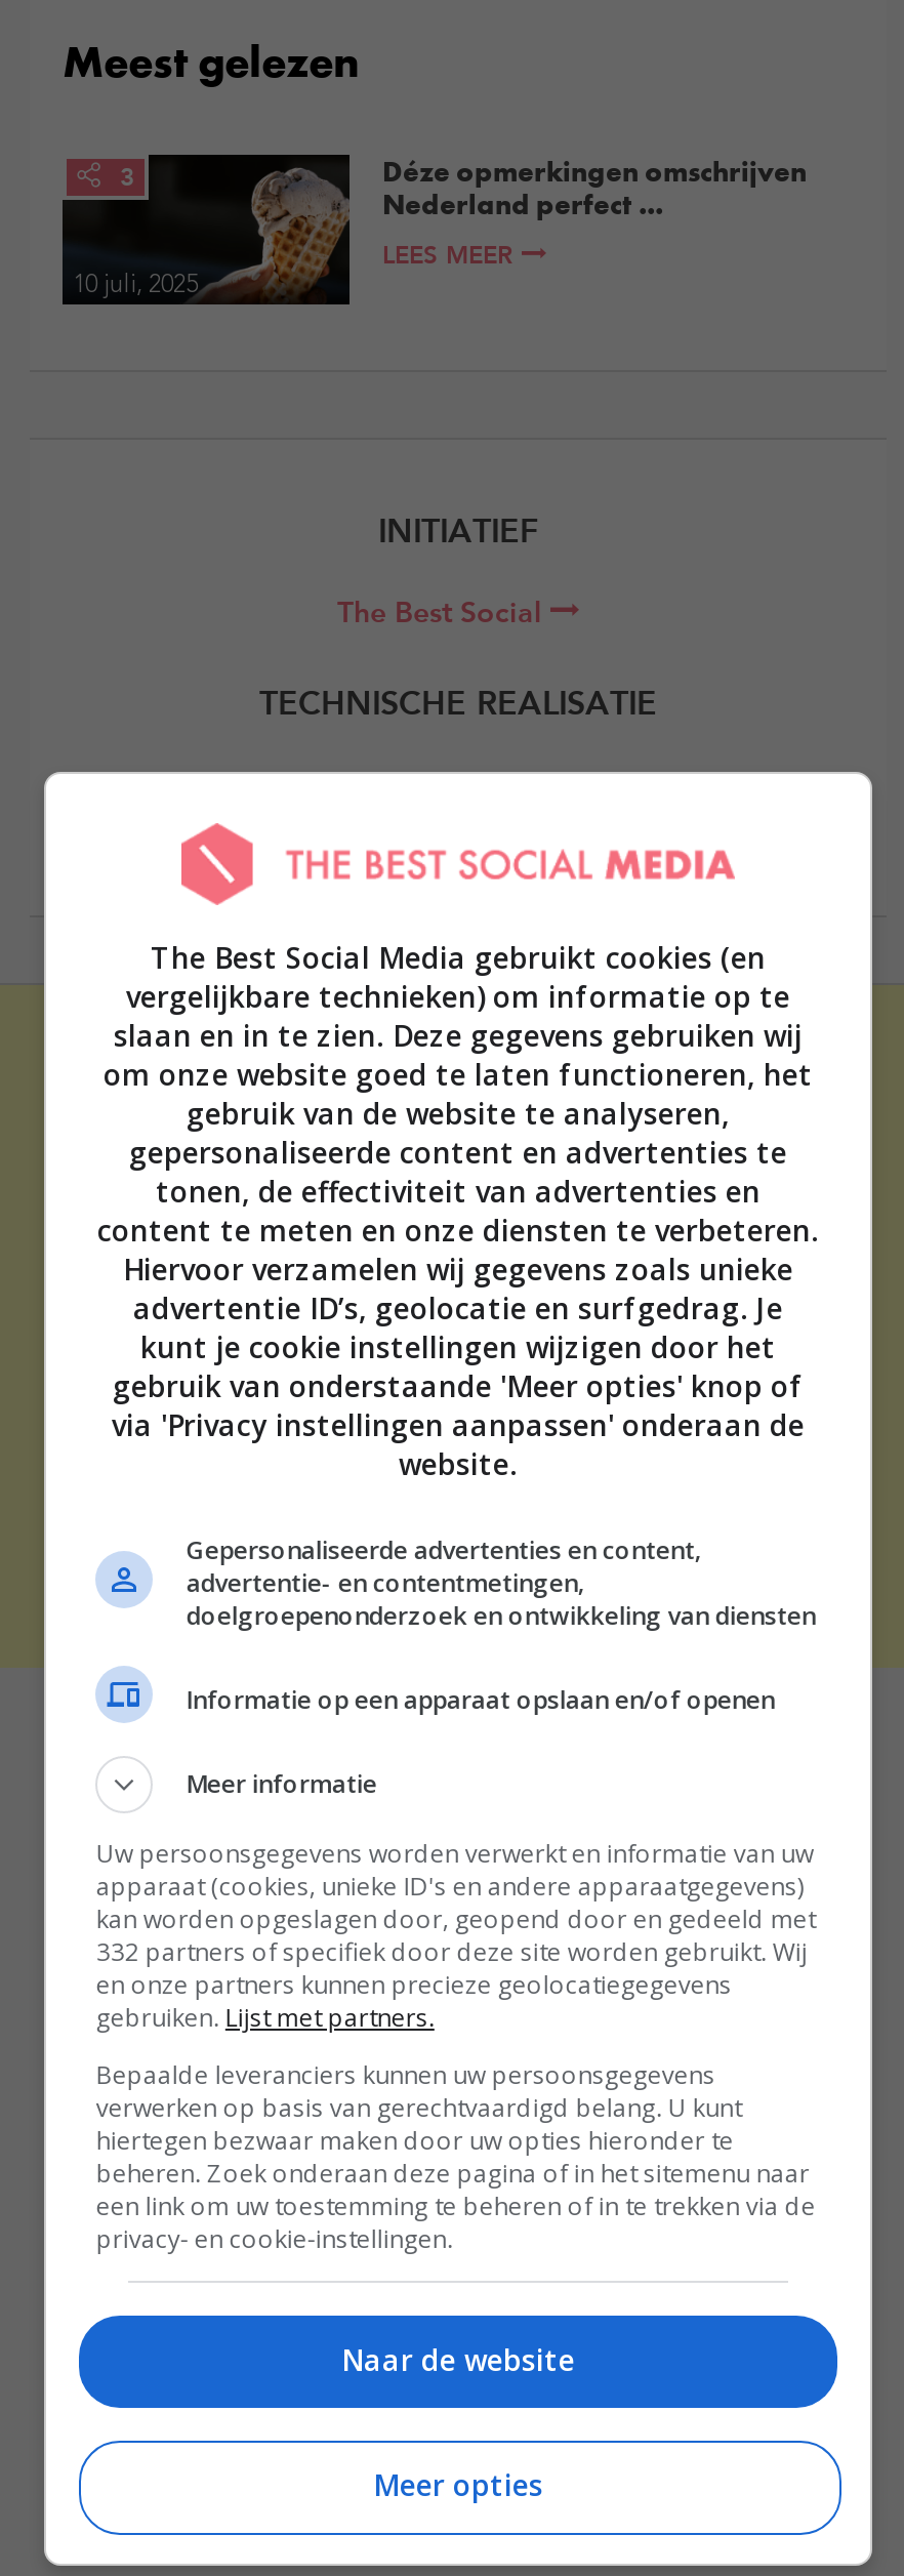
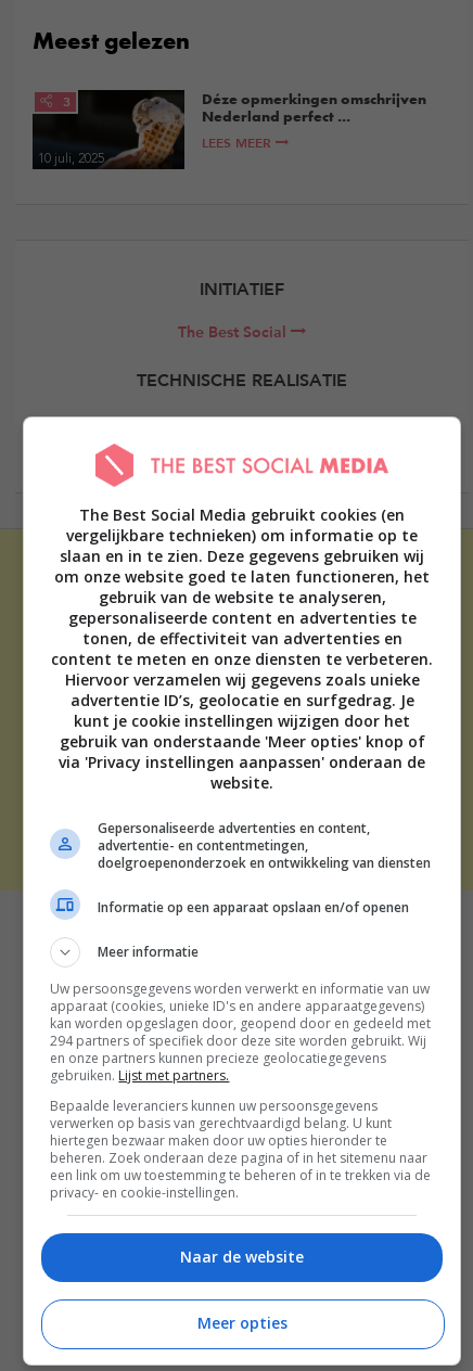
- 332 partners of specifiek door deze site worden gebruikt. Wij
+ 294 partners of specifiek door deze site worden gebruikt. Wij
